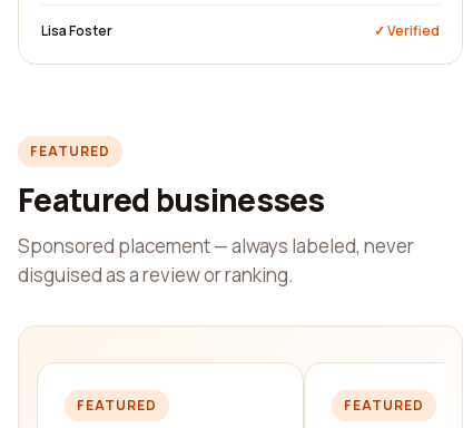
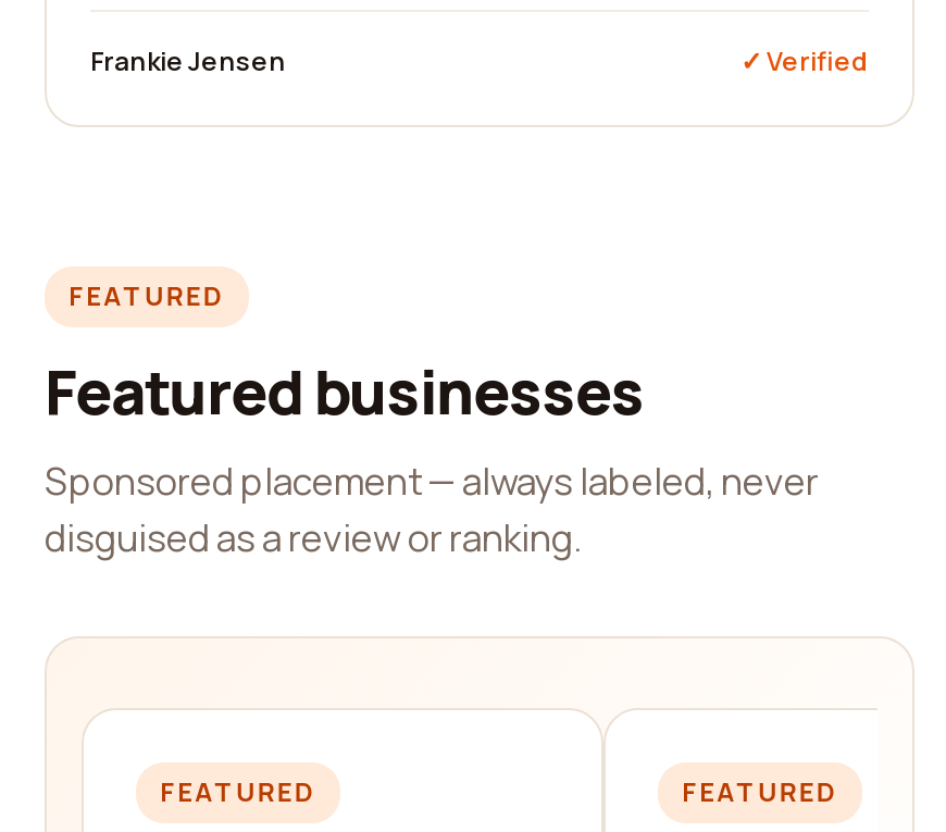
- Lisa Foster
+ Frankie Jensen
